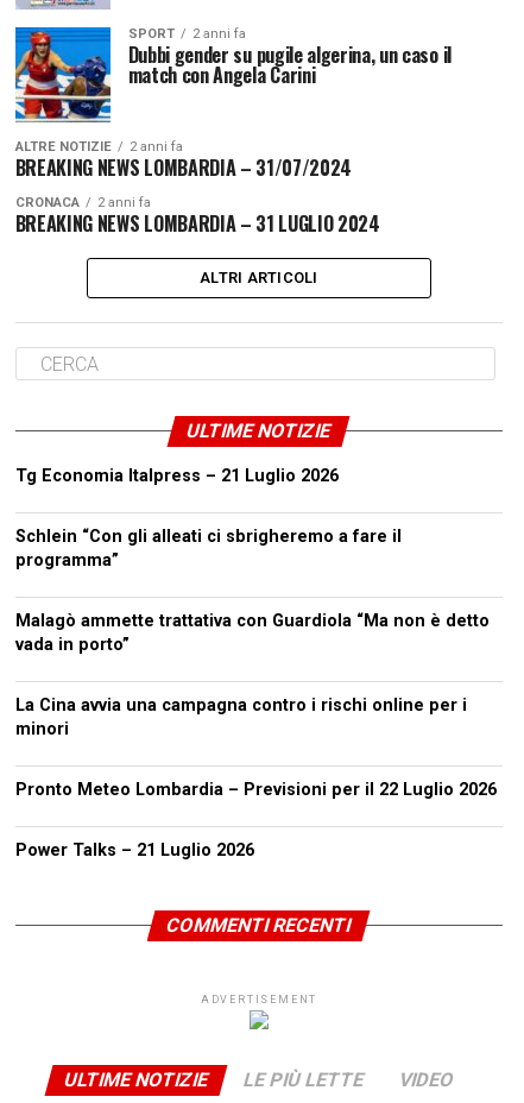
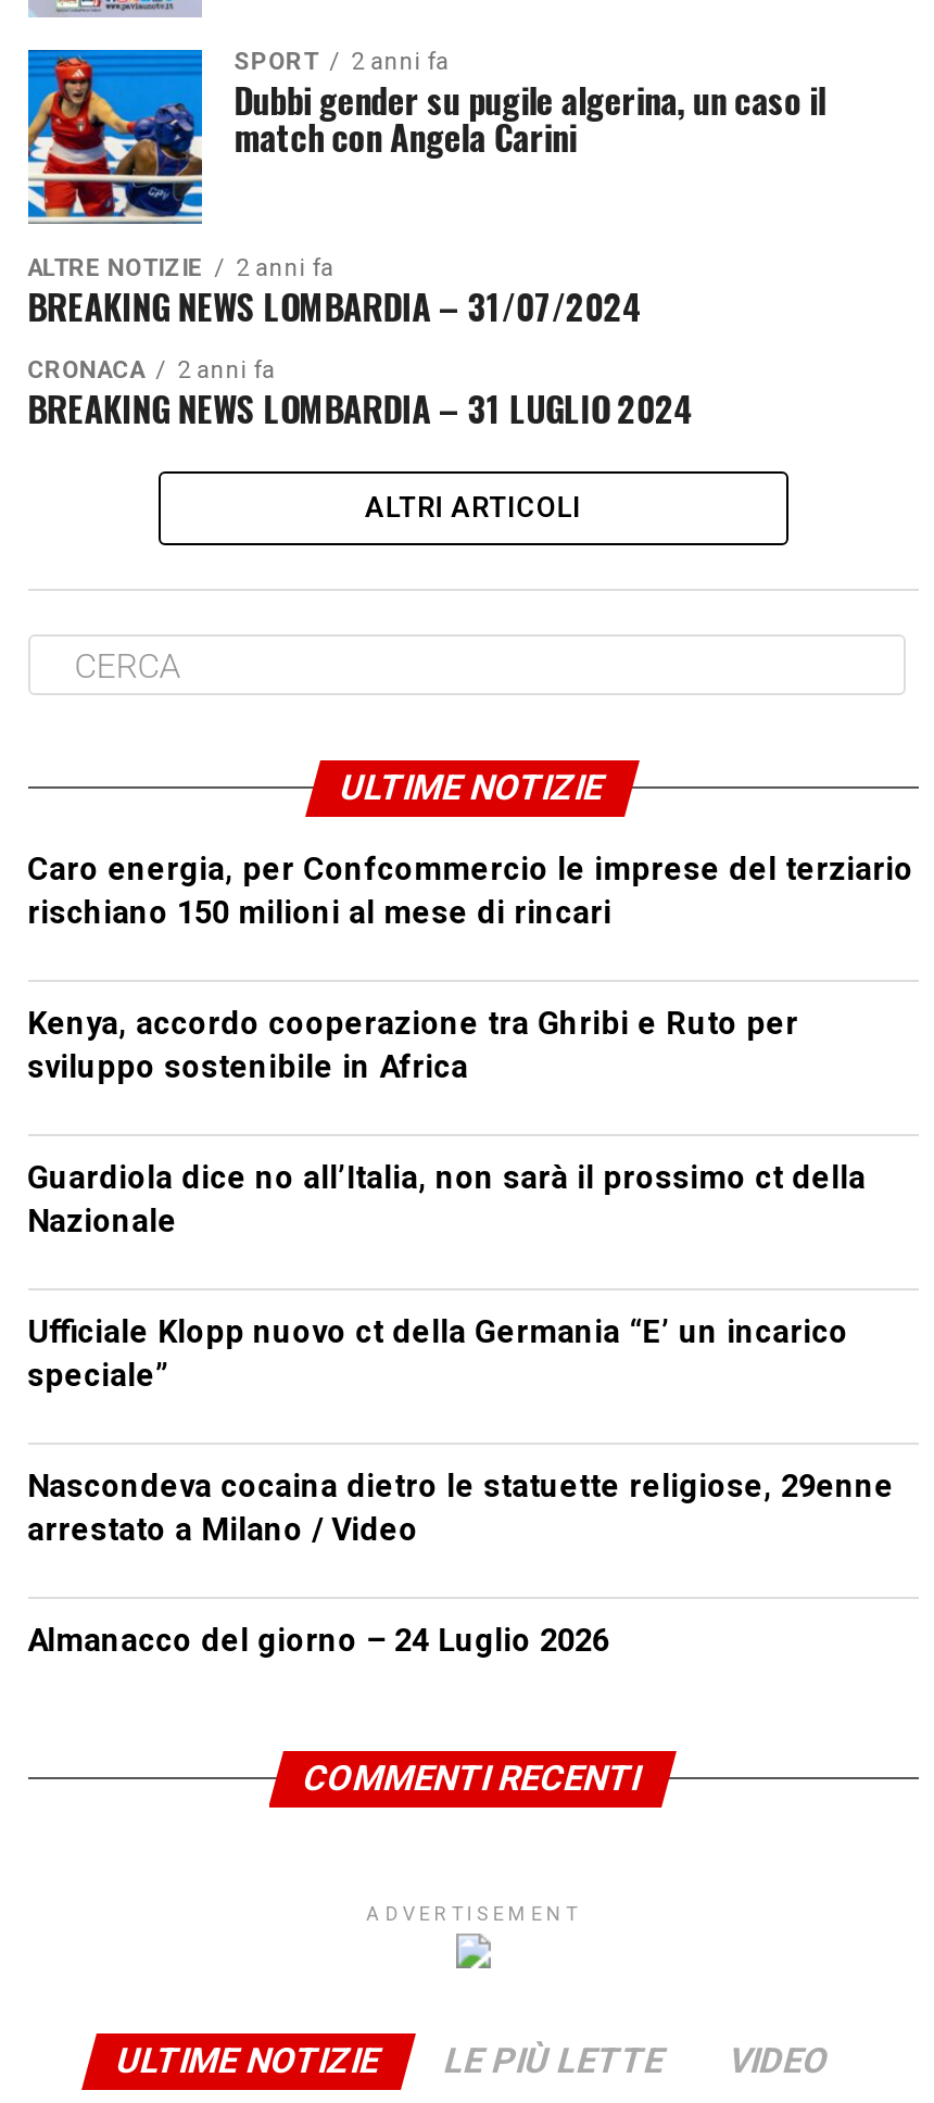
- Tg Economia Italpress – 21 Luglio 2026
+ Caro energia, per Confcommercio le imprese del terziario
+ rischiano 150 milioni al mese di rincari

- Schlein “Con gli alleati ci sbrigheremo a fare il
- programma”
+ Kenya, accordo cooperazione tra Ghribi e Ruto per
+ sviluppo sostenibile in Africa

- Malagò ammette trattativa con Guardiola “Ma non è detto
- vada in porto”
+ Guardiola dice no all’Italia, non sarà il prossimo ct della
+ Nazionale

- La Cina avvia una campagna contro i rischi online per i
- minori
+ Ufficiale Klopp nuovo ct della Germania “E’ un incarico
+ speciale”

- Pronto Meteo Lombardia – Previsioni per il 22 Luglio 2026
+ Nascondeva cocaina dietro le statuette religiose, 29enne
+ arrestato a Milano / Video

- Power Talks – 21 Luglio 2026
+ Almanacco del giorno – 24 Luglio 2026
